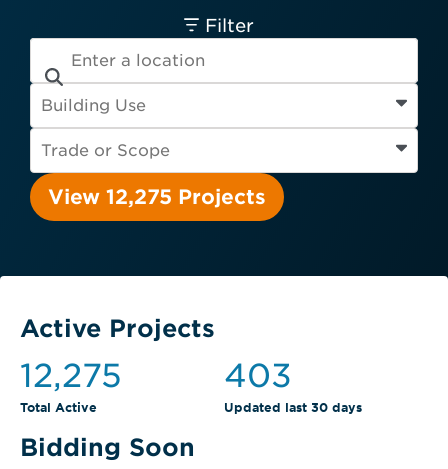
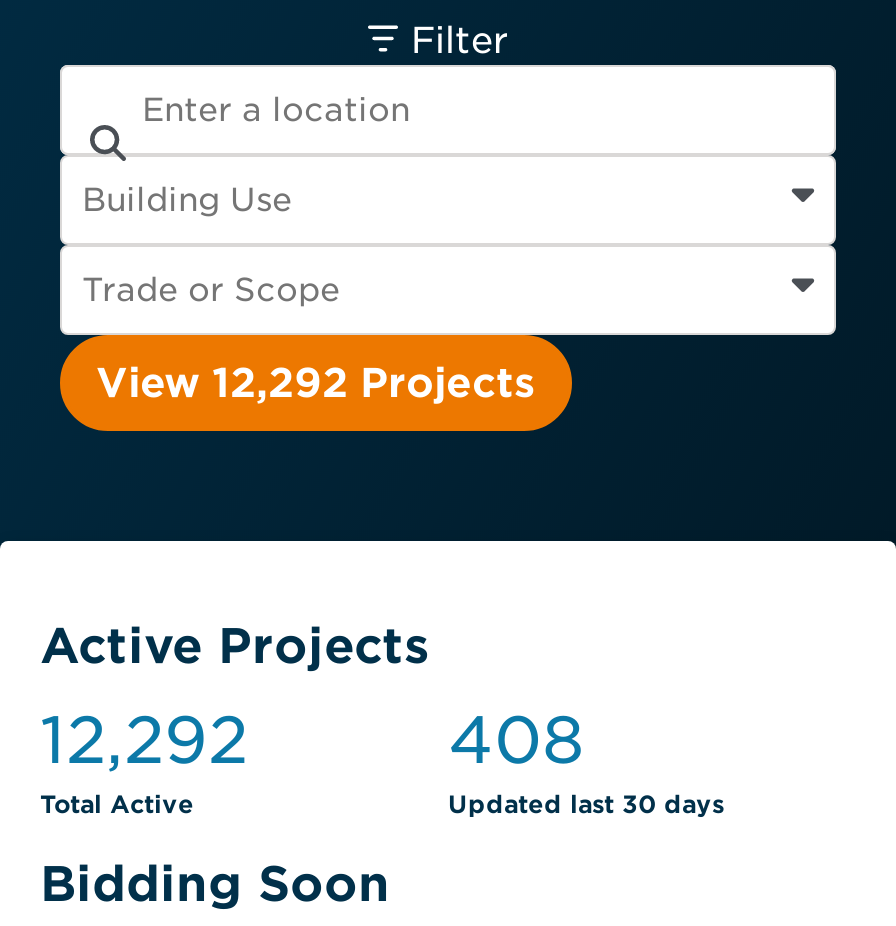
- View 12,275 Projects
+ View 12,292 Projects

- 12,275
+ 12,292

- 403
+ 408
